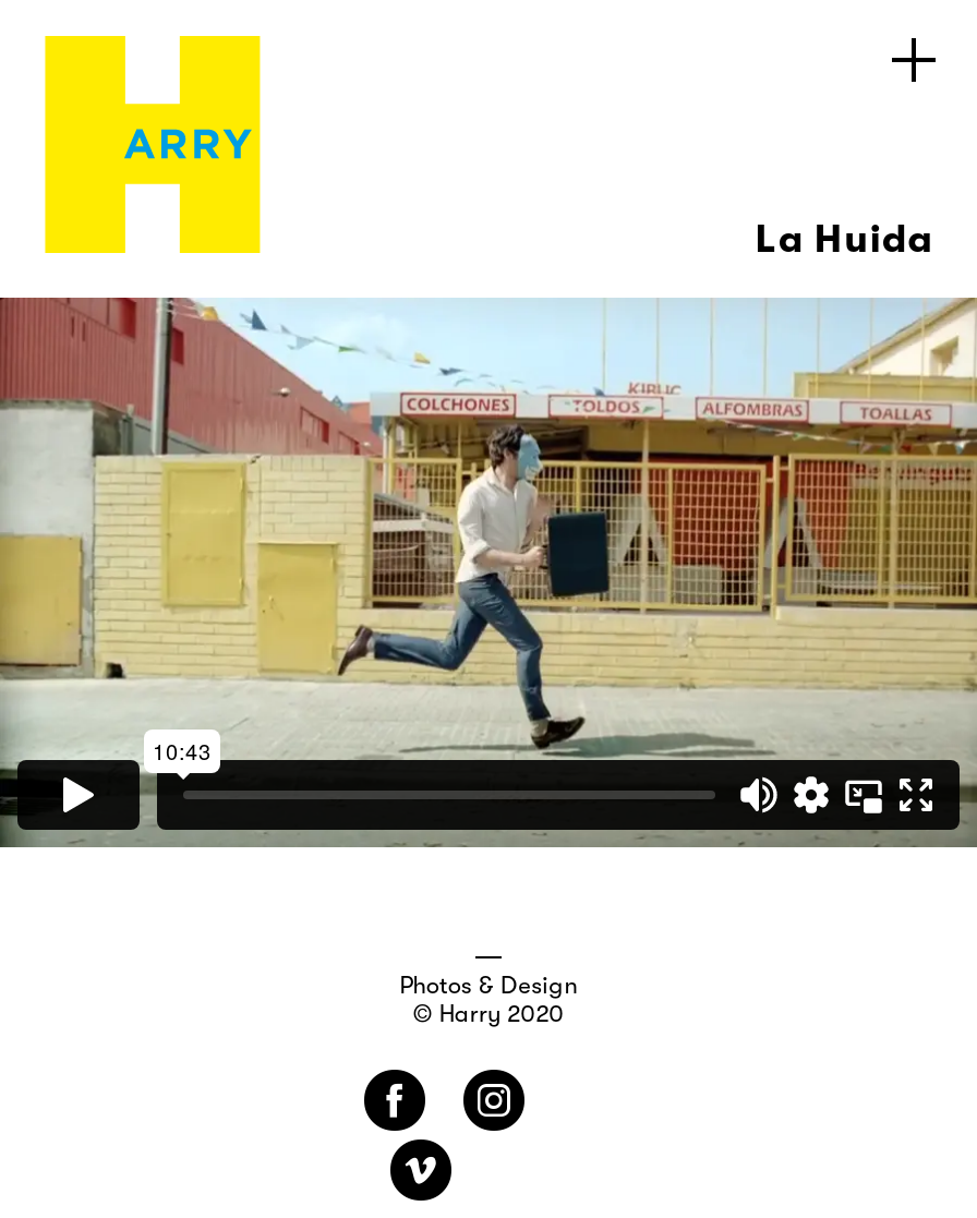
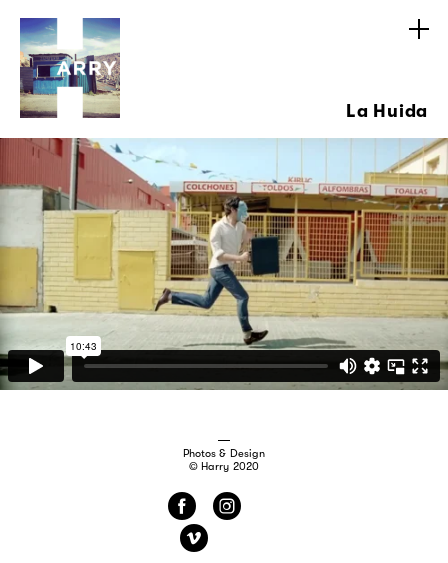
- [image]
+ [image]
